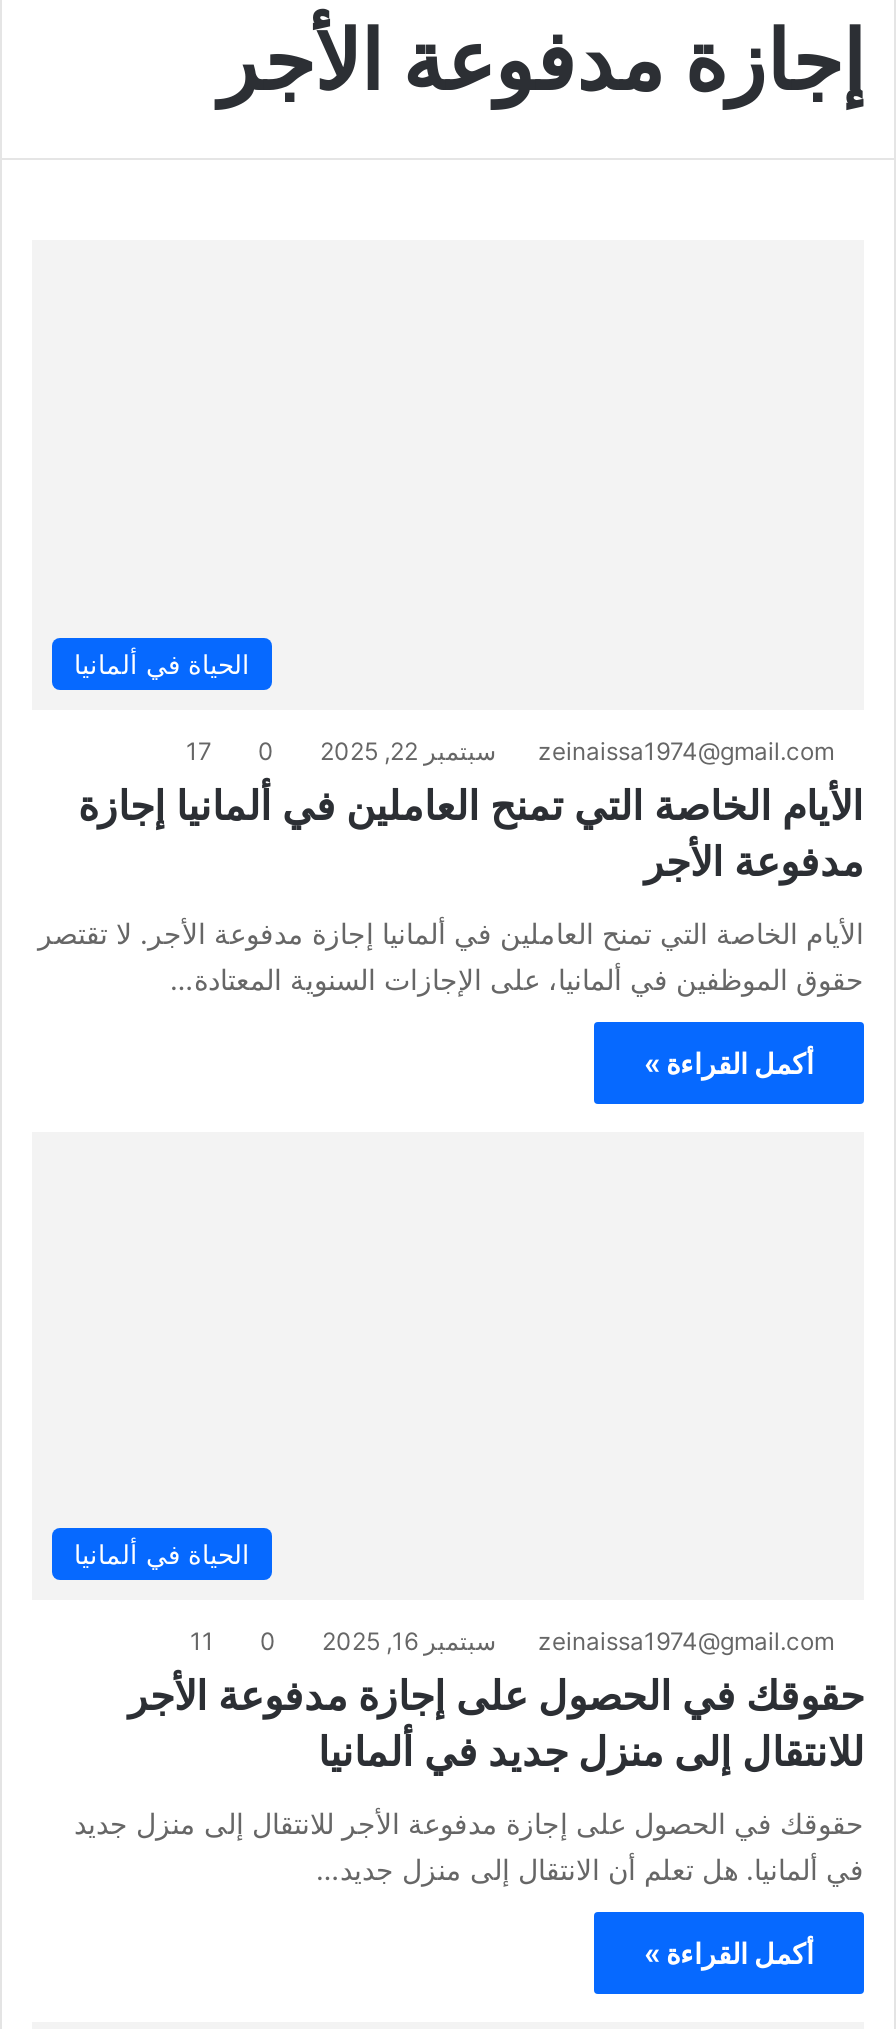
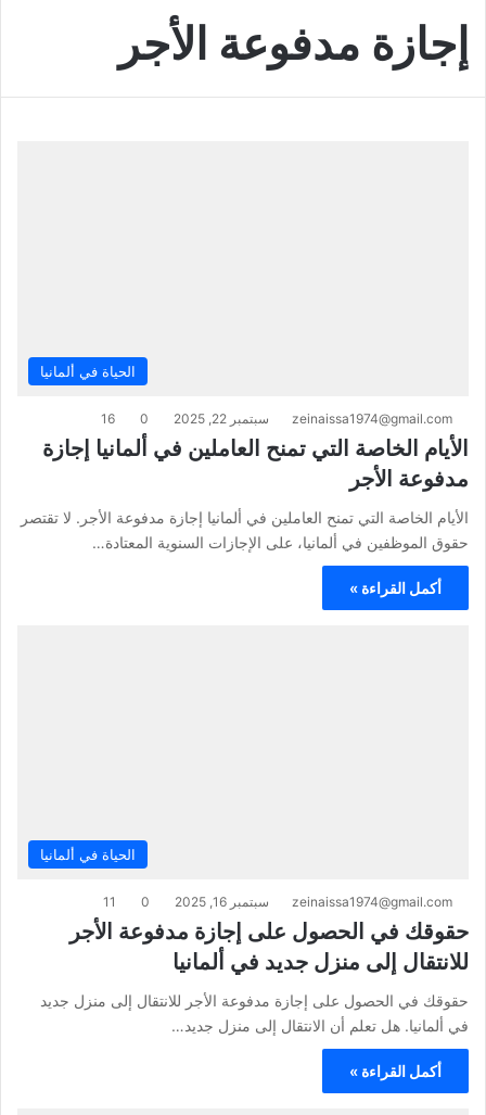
- 17 0
+ 16 0
